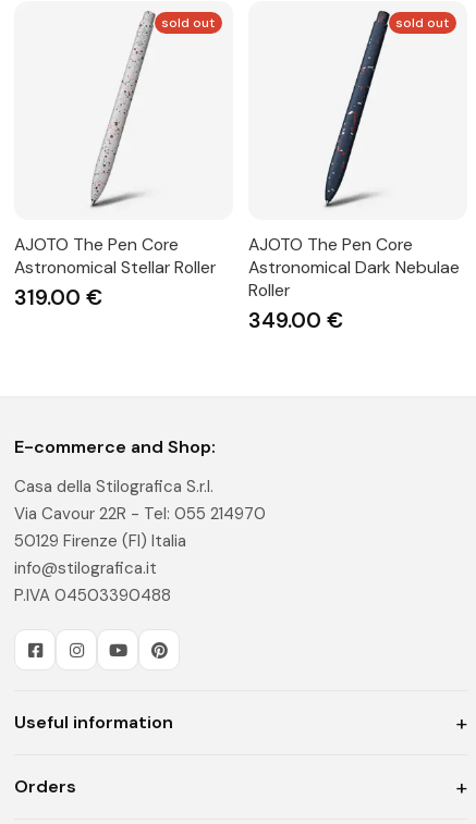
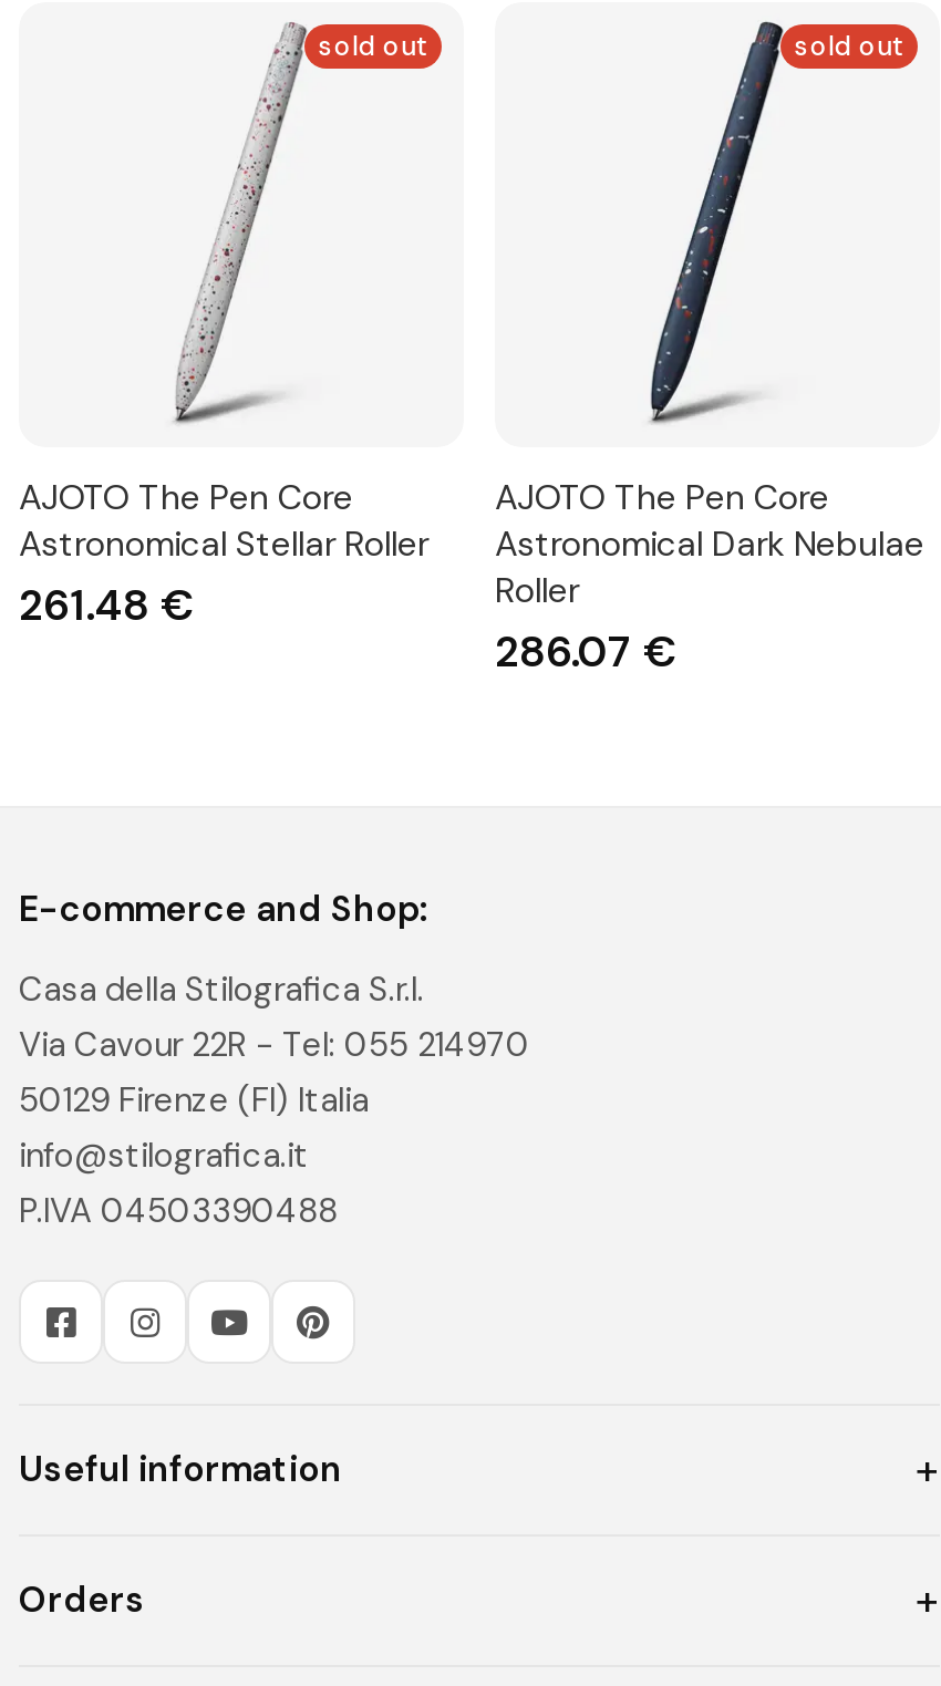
- 319.00 €
+ 261.48 €

- 349.00 €
+ 286.07 €
